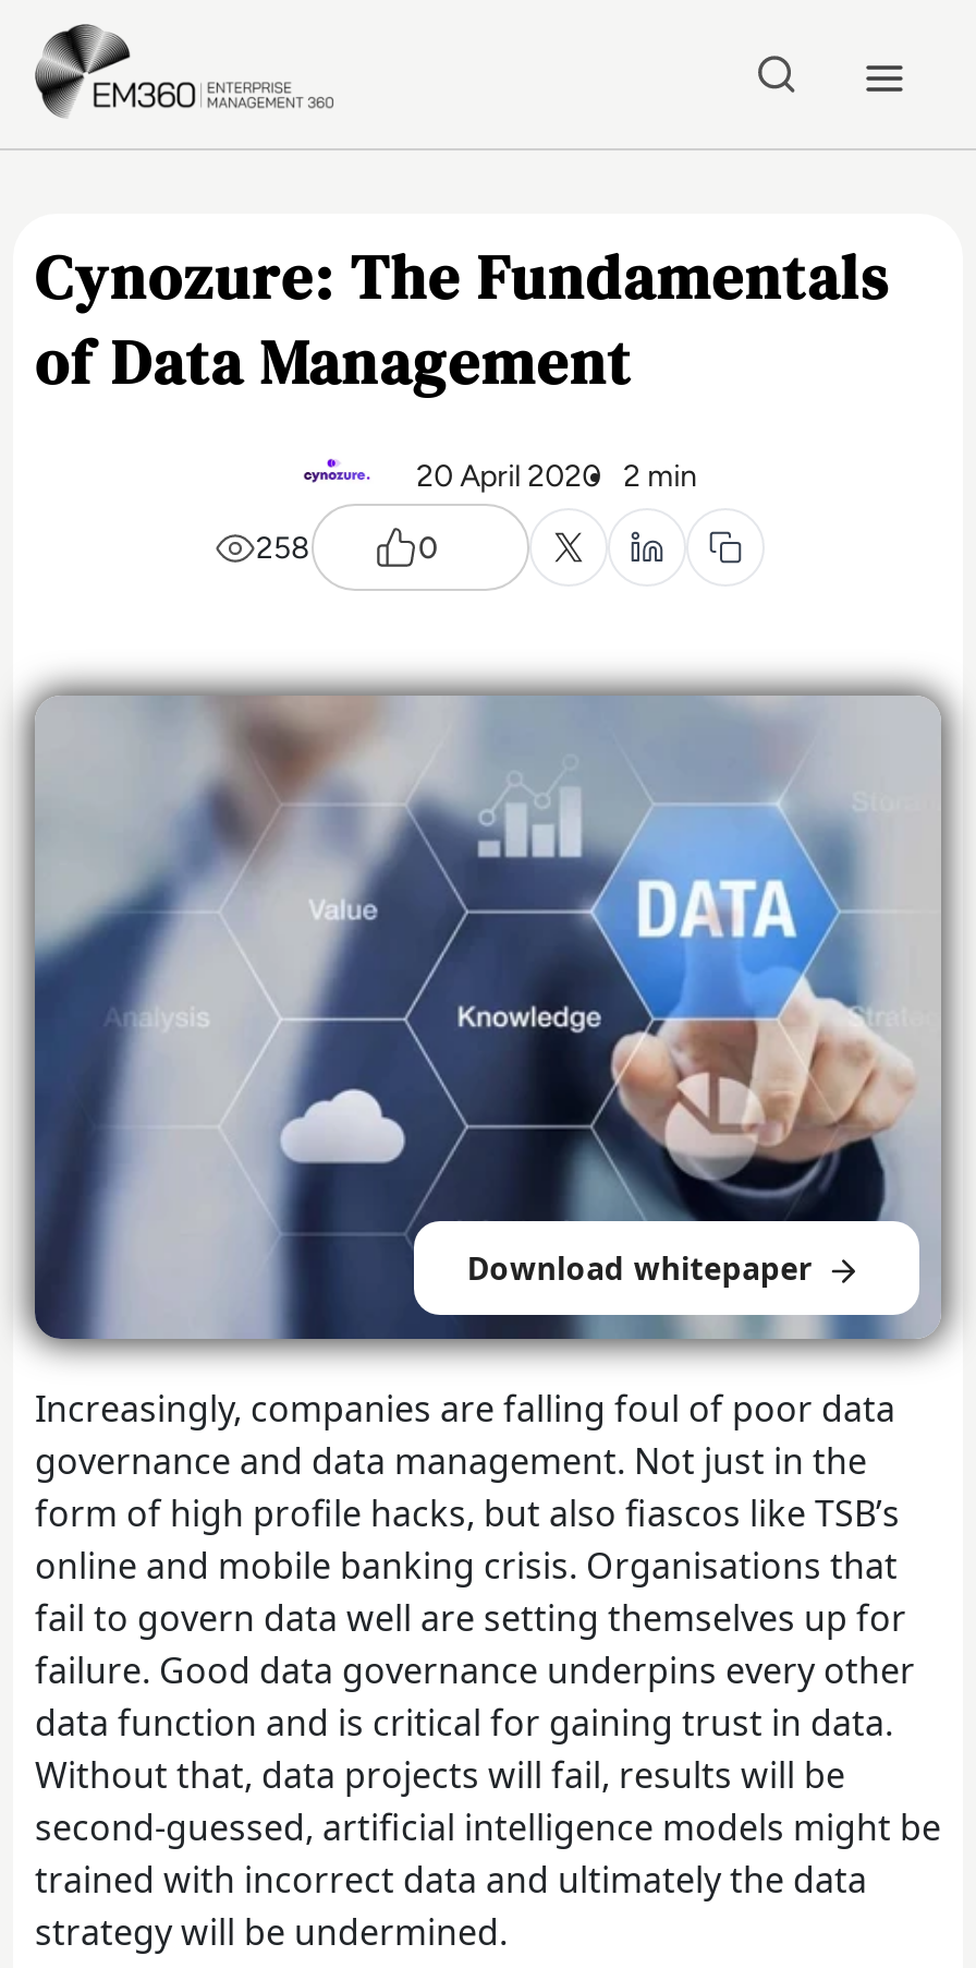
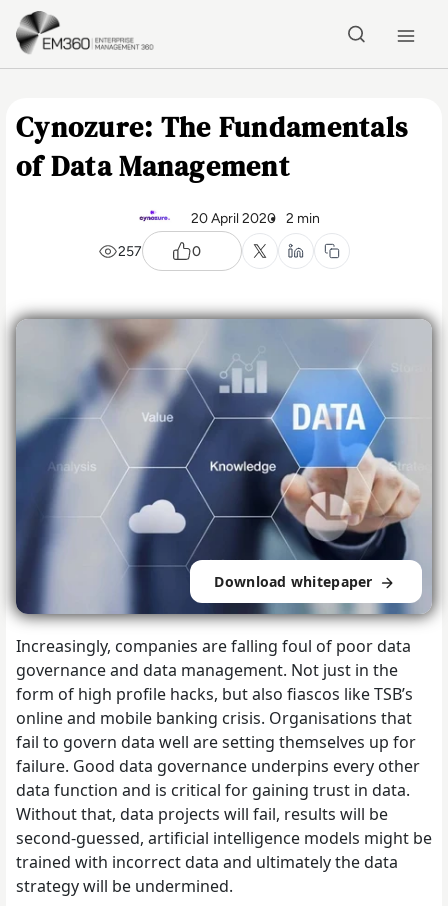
- 258
+ 257
